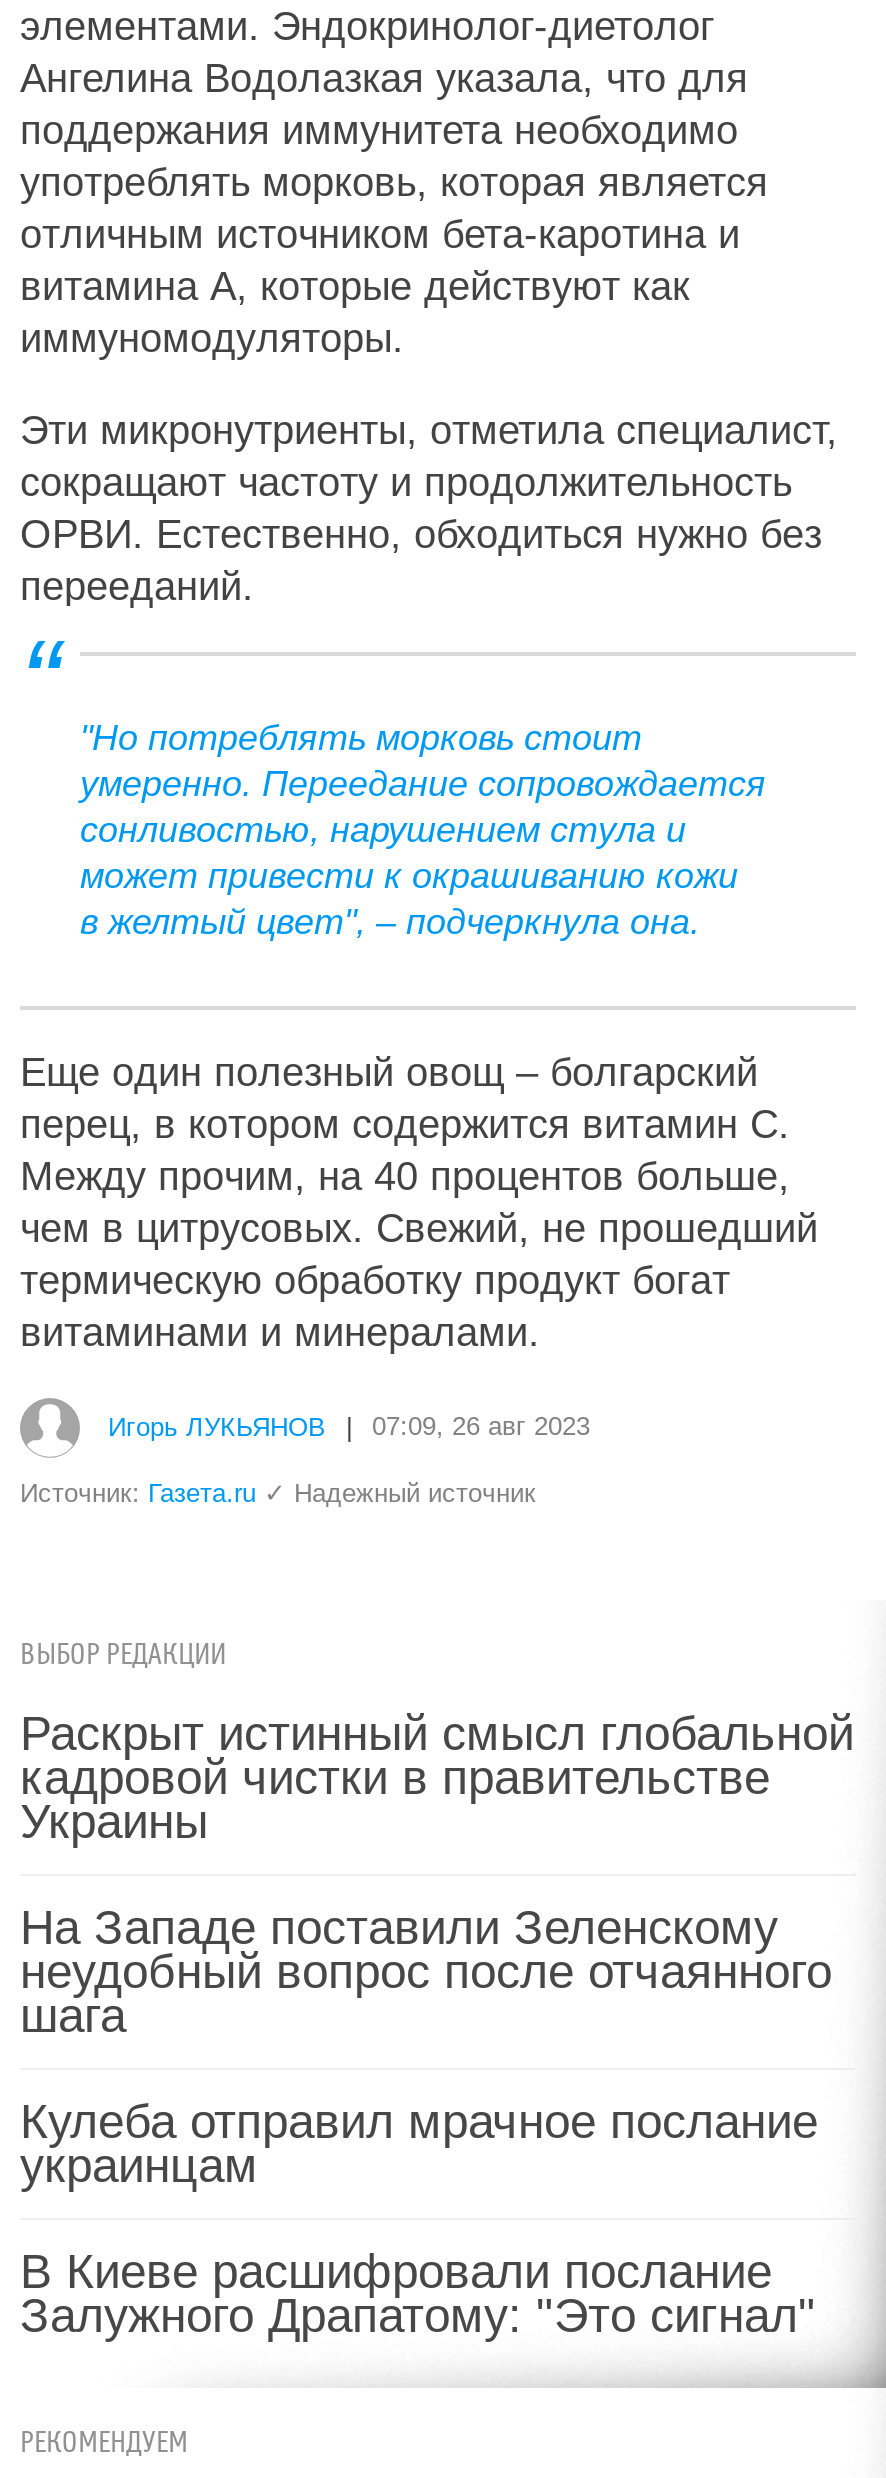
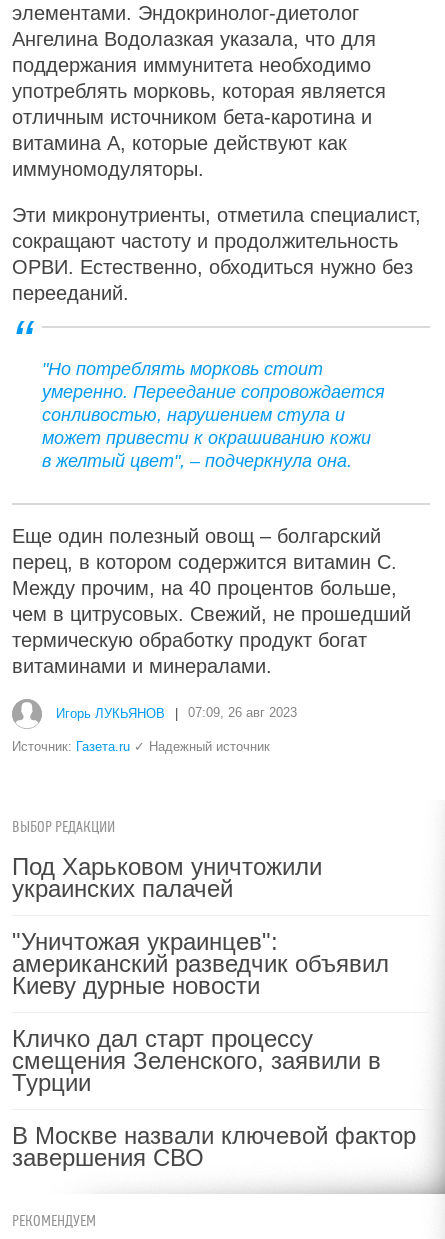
- Раскрыт истинный смысл глобальной
- кадровой чистки в правительстве
- Украины
+ Под Харьковом уничтожили
+ украинских палачей

- На Западе поставили Зеленскому
- неудобный вопрос после отчаянного
- шага
+ "Уничтожая украинцев":
+ американский разведчик объявил
+ Киеву дурные новости

- Кулеба отправил мрачное послание
- украинцам
+ Кличко дал старт процессу
+ смещения Зеленского, заявили в
+ Турции

- В Киеве расшифровали послание
- Залужного Драпатому: "Это сигнал"
+ В Москве назвали ключевой фактор
+ завершения СВО
